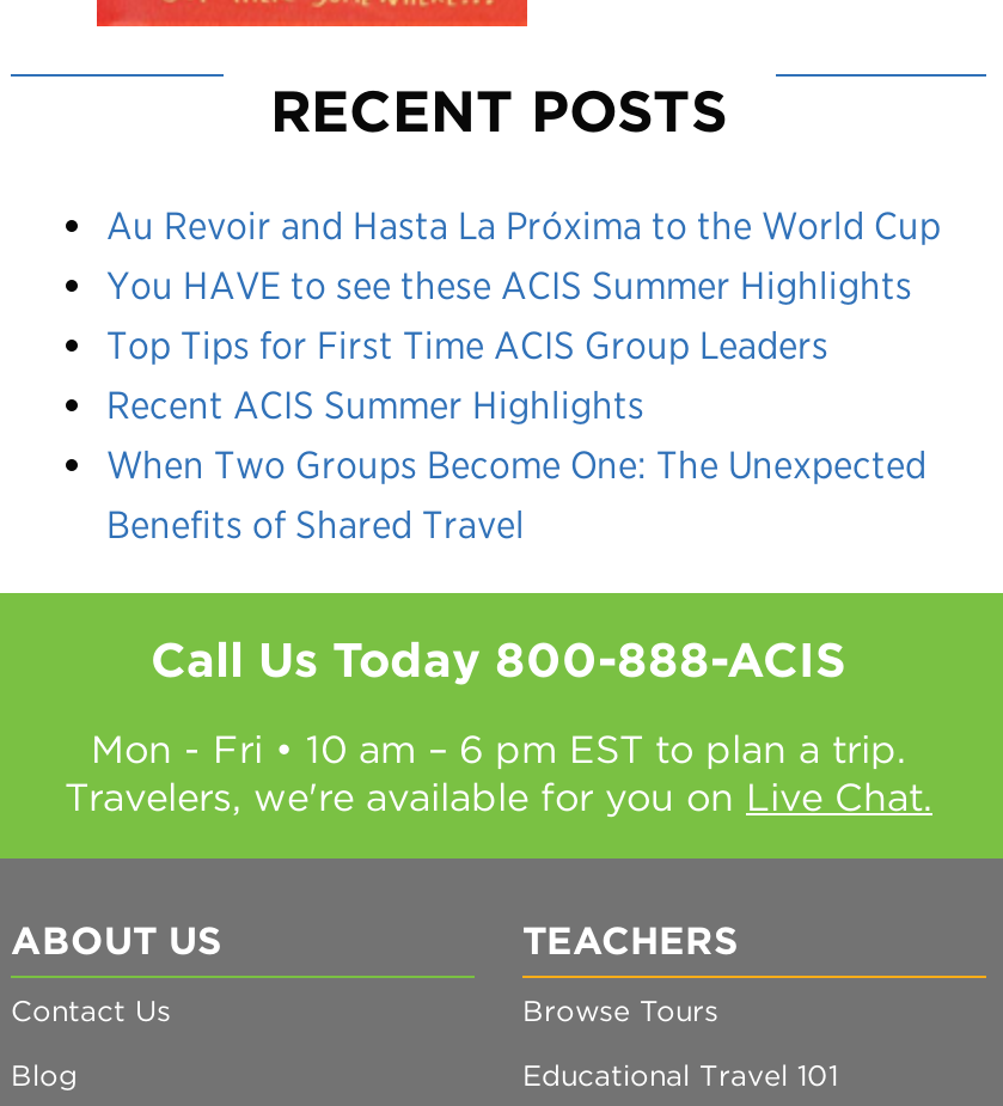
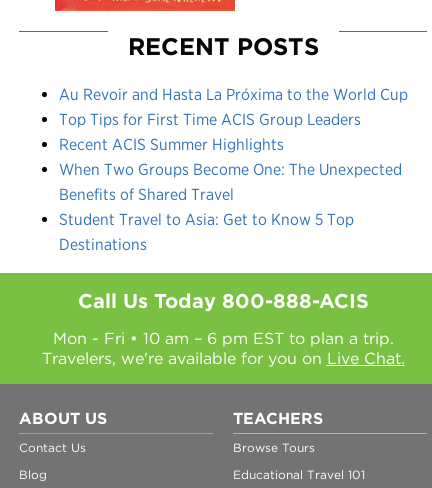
- You HAVE to see these ACIS Summer Highlights

moved up: Top Tips for First Time ACIS Group Leaders | Recent ACIS Summer Highlights | When Two Groups Become One: The Unexpected | Benefits of Shared Travel

+ Student Travel to Asia: Get to Know 5 Top
+ Destinations
